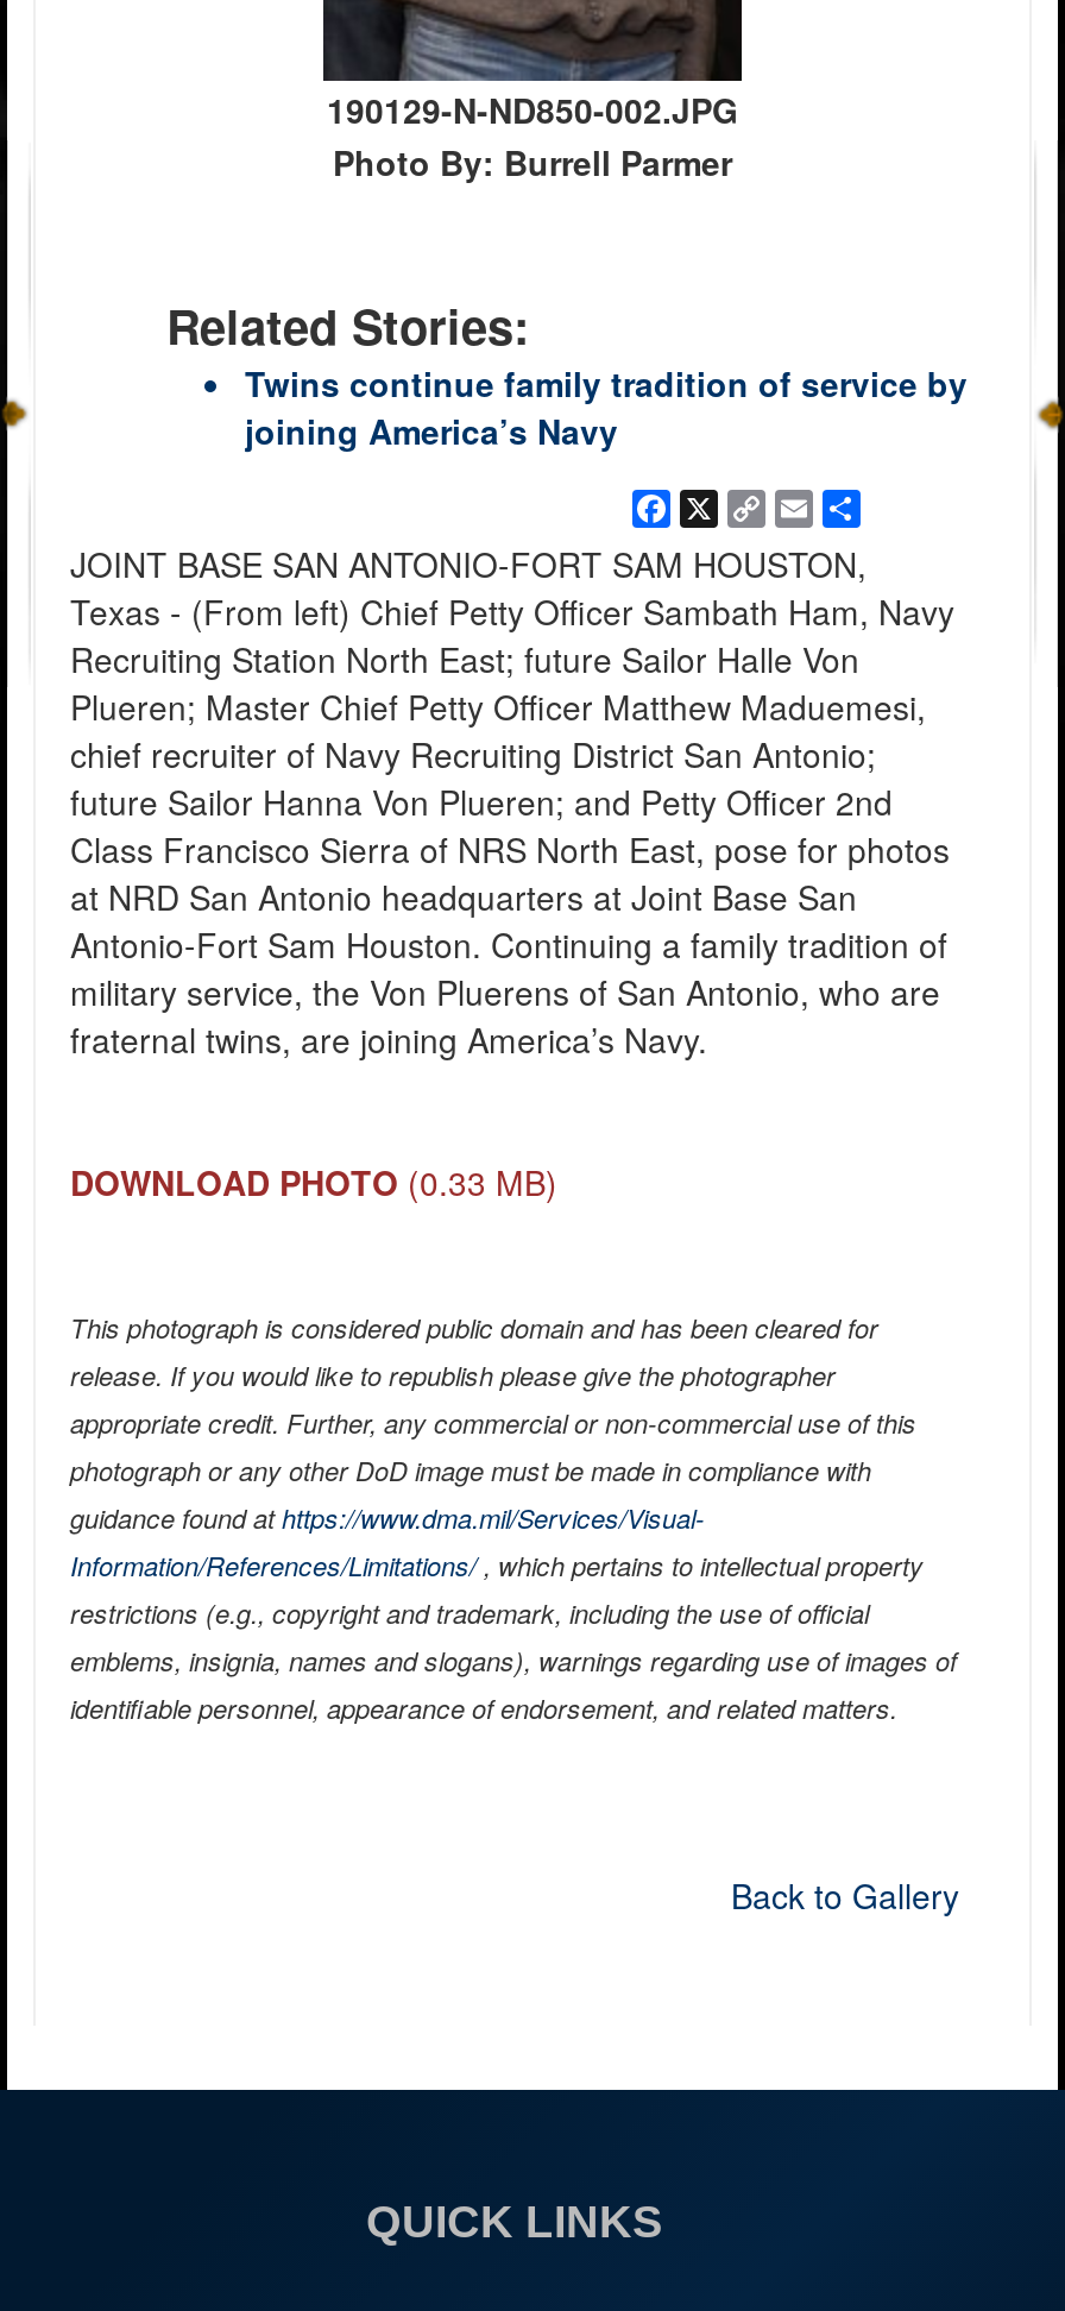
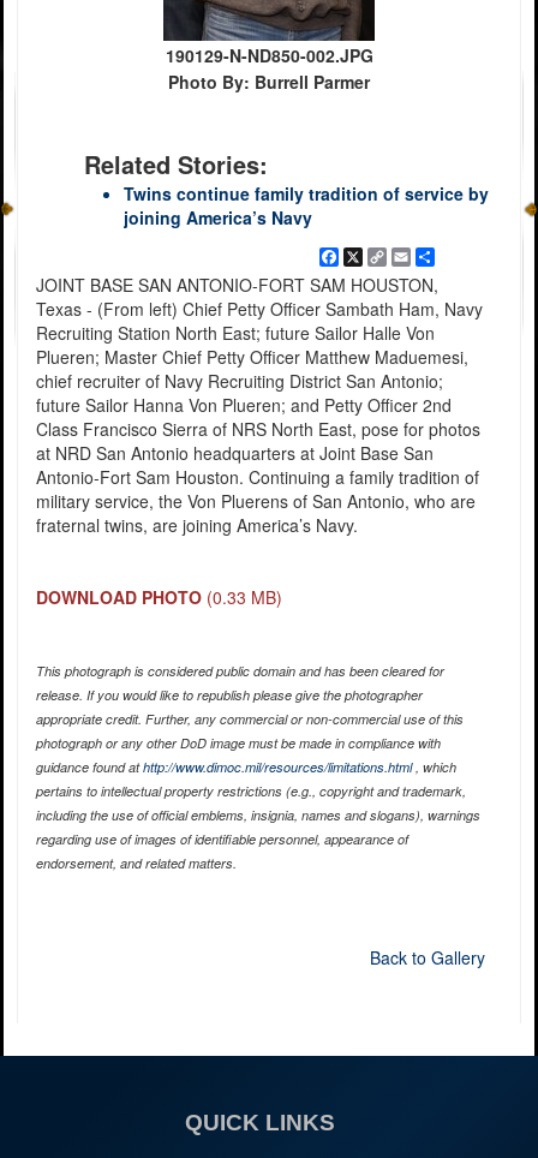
- guidance found athttps://www.dma.mil/Services/Visual-
- Information/References/Limitations/, which pertains to intellectual property
- restrictions (e.g., copyright and trademark, including the use of official
- emblems, insignia, names and slogans), warnings regarding use of images of
- identifiable personnel, appearance of endorsement, and related matters.
+ guidance found athttp://www.dimoc.mil/resources/limitations.html, which
+ pertains to intellectual property restrictions (e.g., copyright and trademark,
+ including the use of official emblems, insignia, names and slogans), warnings
+ regarding use of images of identifiable personnel, appearance of
+ endorsement, and related matters.
